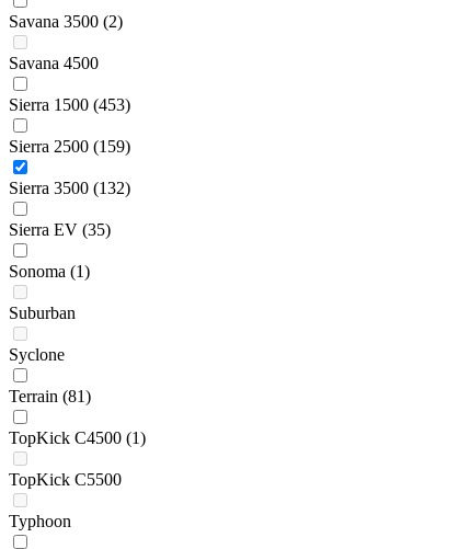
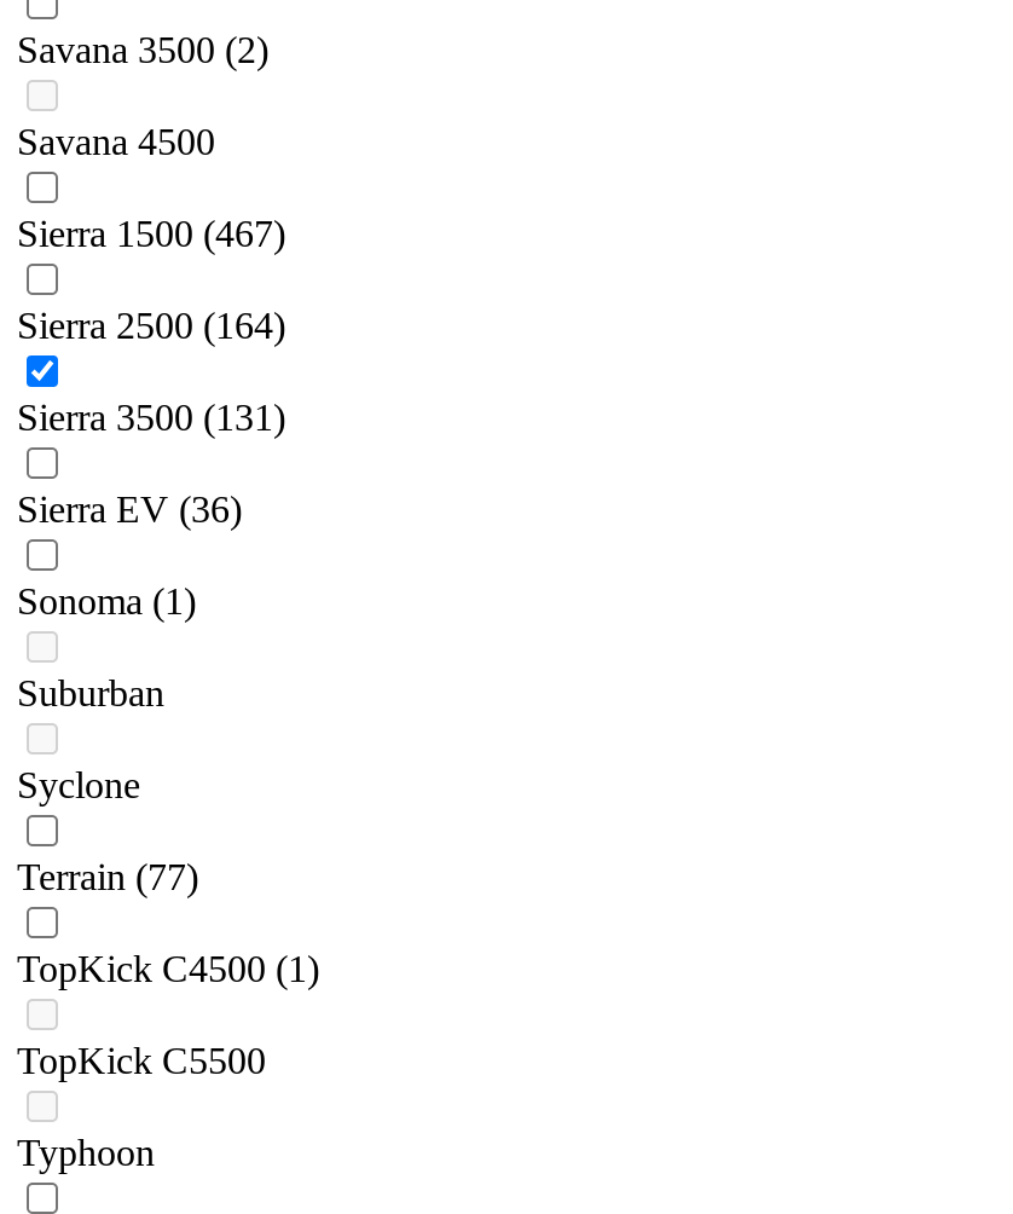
- Sierra 1500 (453)
+ Sierra 1500 (467)

- Sierra 2500 (159)
+ Sierra 2500 (164)

- Sierra 3500 (132)
+ Sierra 3500 (131)

- Sierra EV (35)
+ Sierra EV (36)

- Terrain (81)
+ Terrain (77)
